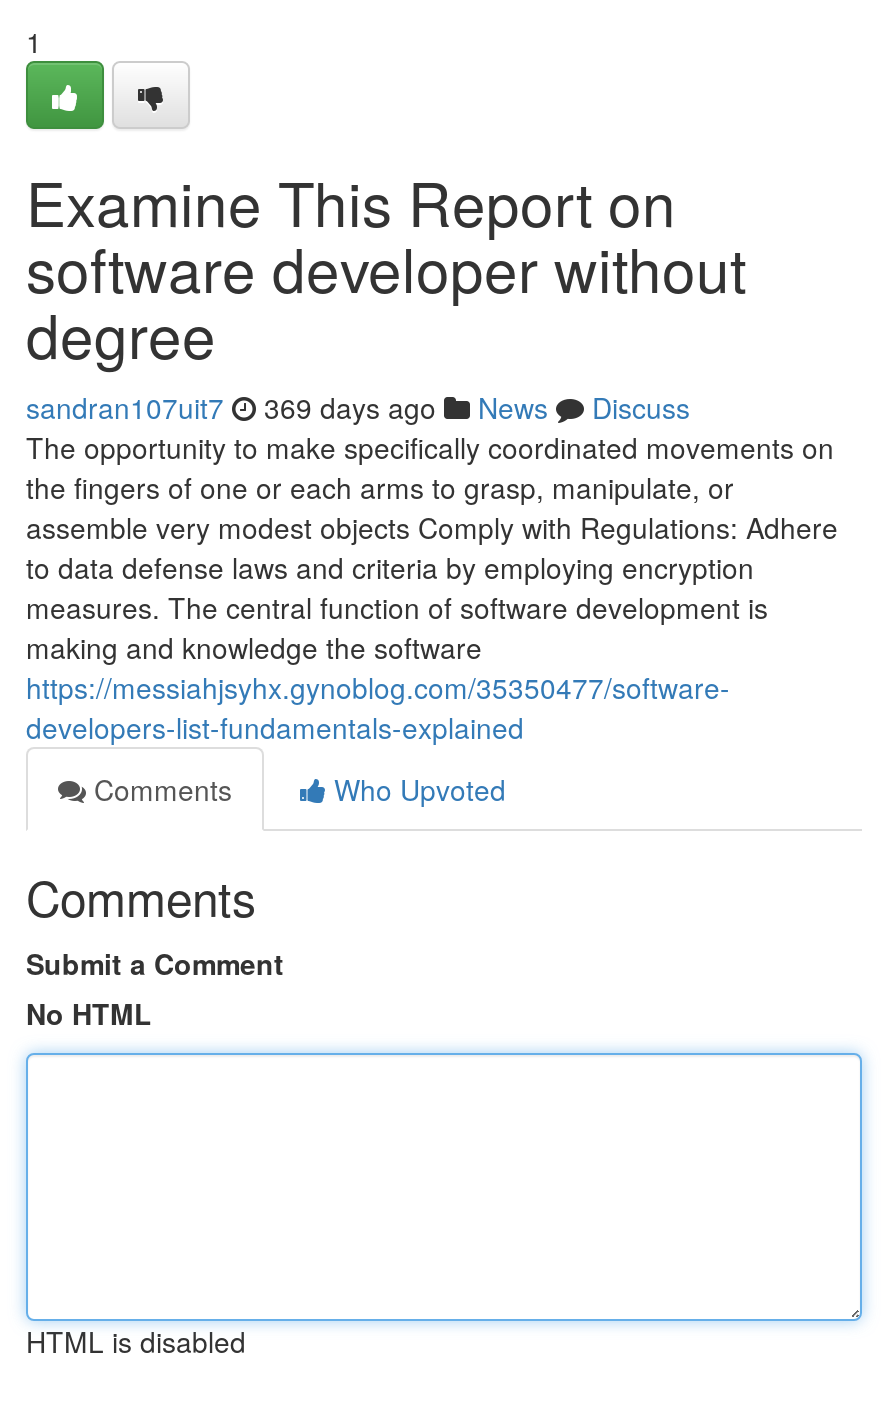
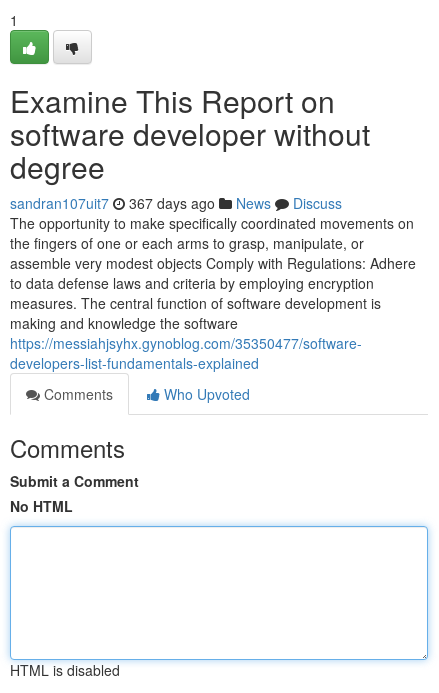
- sandran107uit7 369 days ago News Discuss
+ sandran107uit7 367 days ago News Discuss
